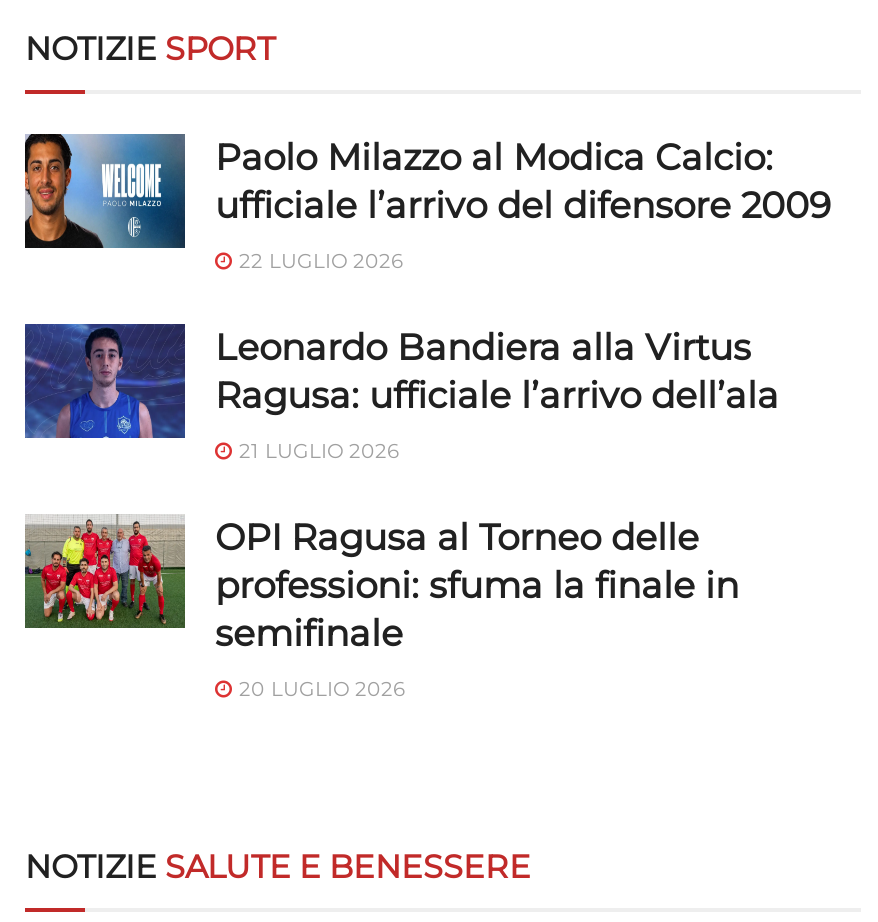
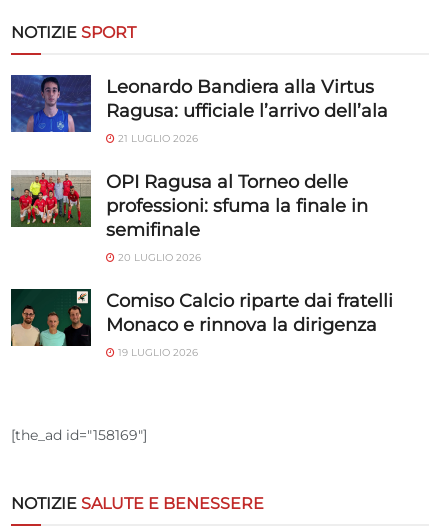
- [image]
- Paolo Milazzo al Modica Calcio:
- ufficiale l’arrivo del difensore 2009
- 22 LUGLIO 2026

moved up: [image] | Leonardo Bandiera alla Virtus | Ragusa: ufficiale l’arrivo dell’ala | 21 LUGLIO 2026 | OPI Ragusa al Torneo delle | professioni: sfuma la finale in | semifinale | 20 LUGLIO 2026

+ [image]
+ Comiso Calcio riparte dai fratelli
+ Monaco e rinnova la dirigenza
+ 19 LUGLIO 2026

+ [the_ad id="158169"]
